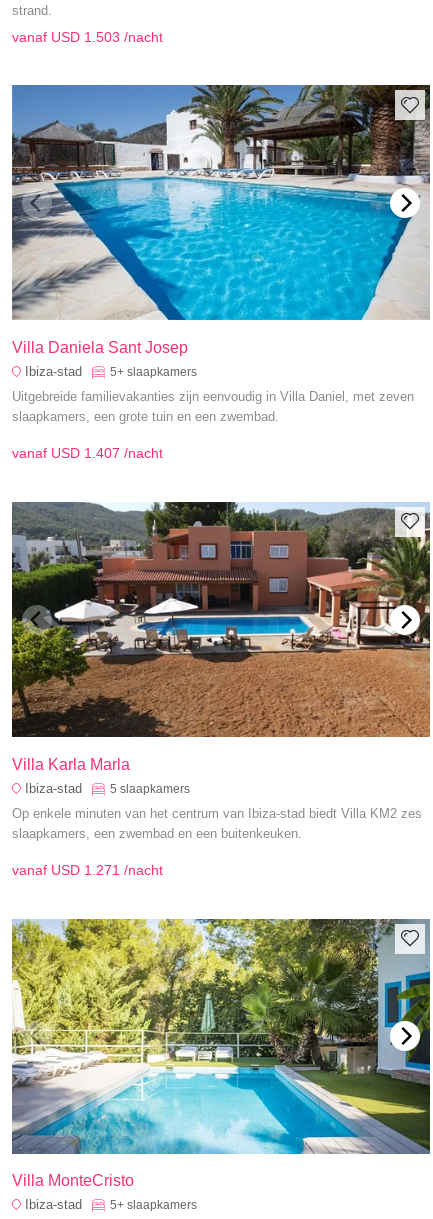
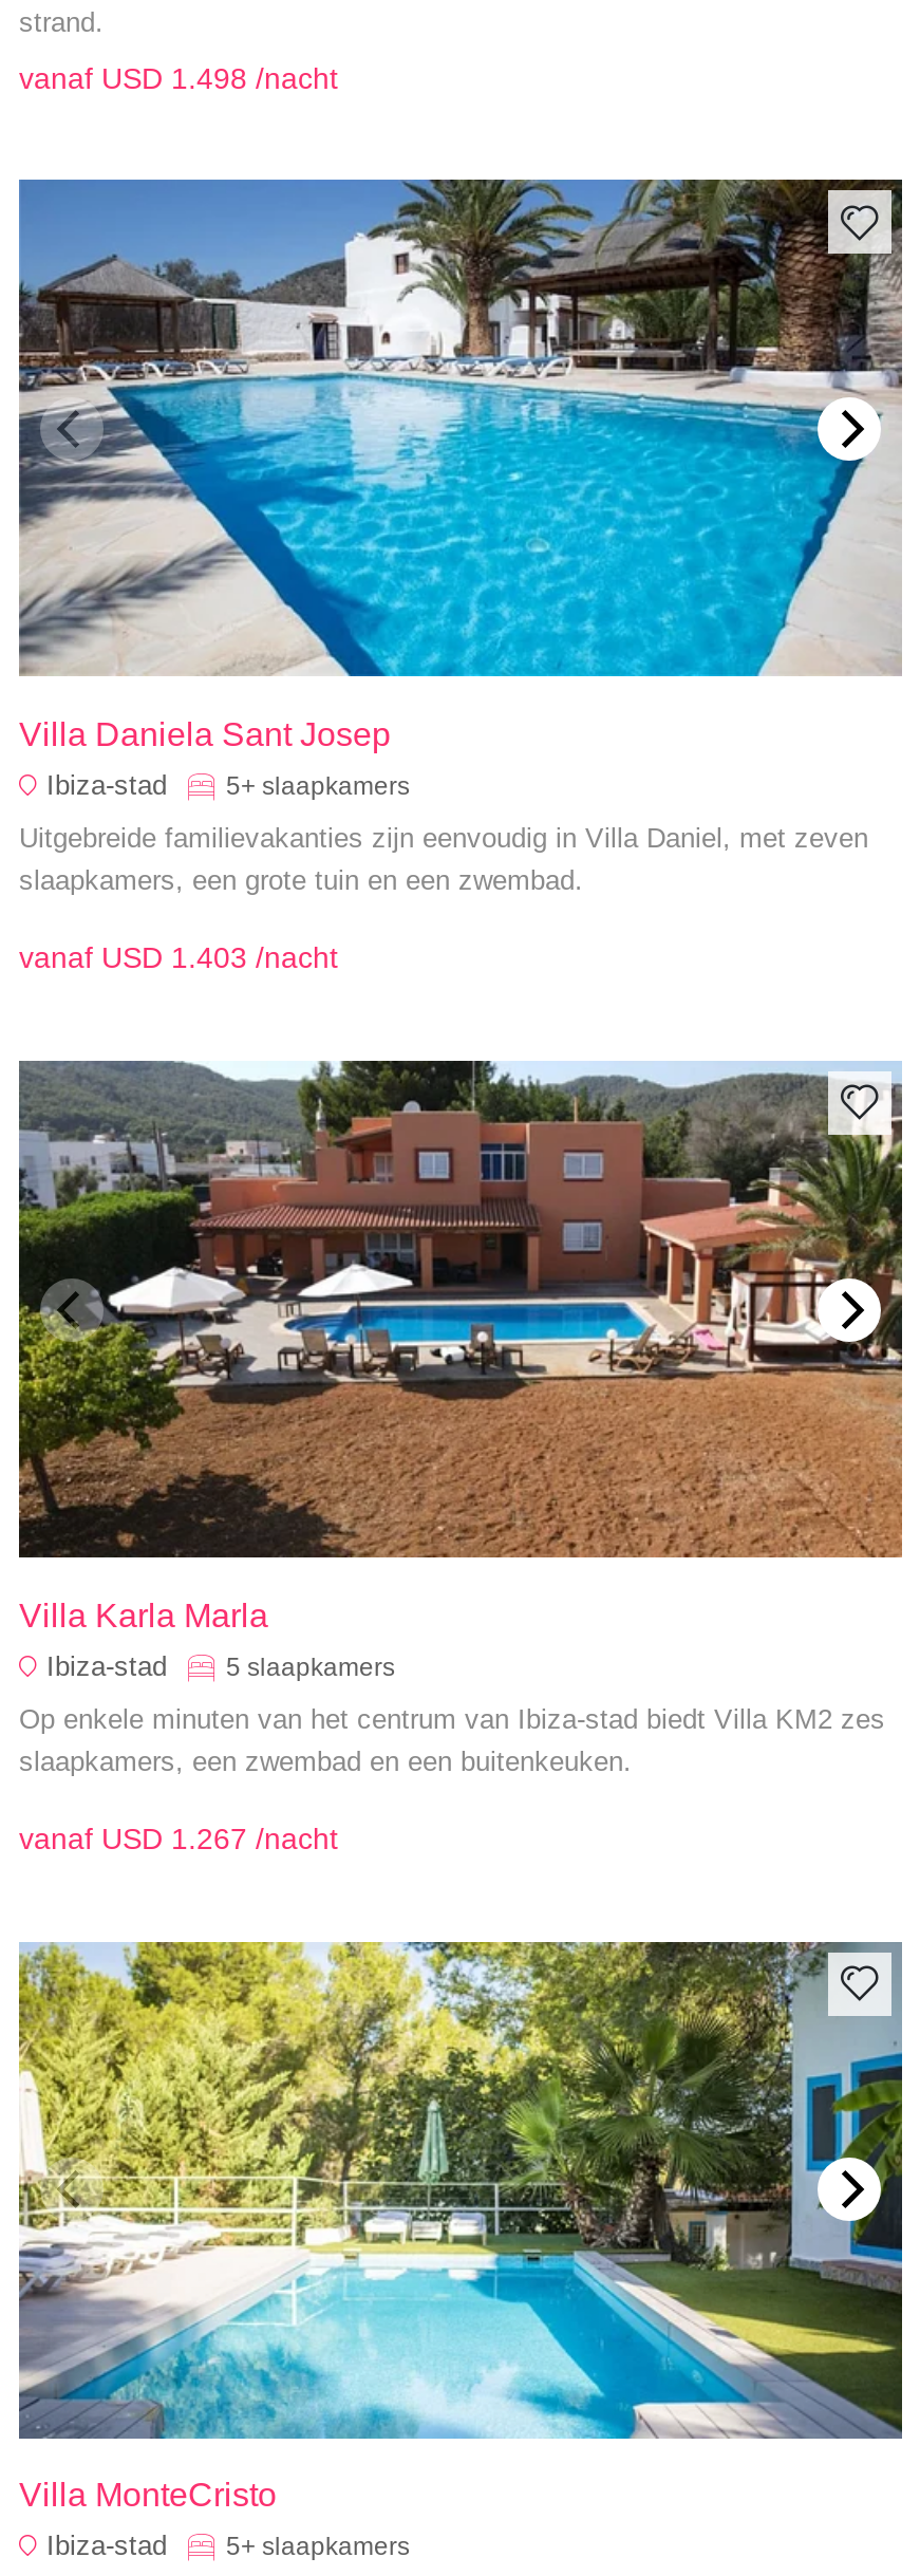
- vanaf USD 1.503 /nacht
+ vanaf USD 1.498 /nacht

- vanaf USD 1.407 /nacht
+ vanaf USD 1.403 /nacht

- vanaf USD 1.271 /nacht
+ vanaf USD 1.267 /nacht
